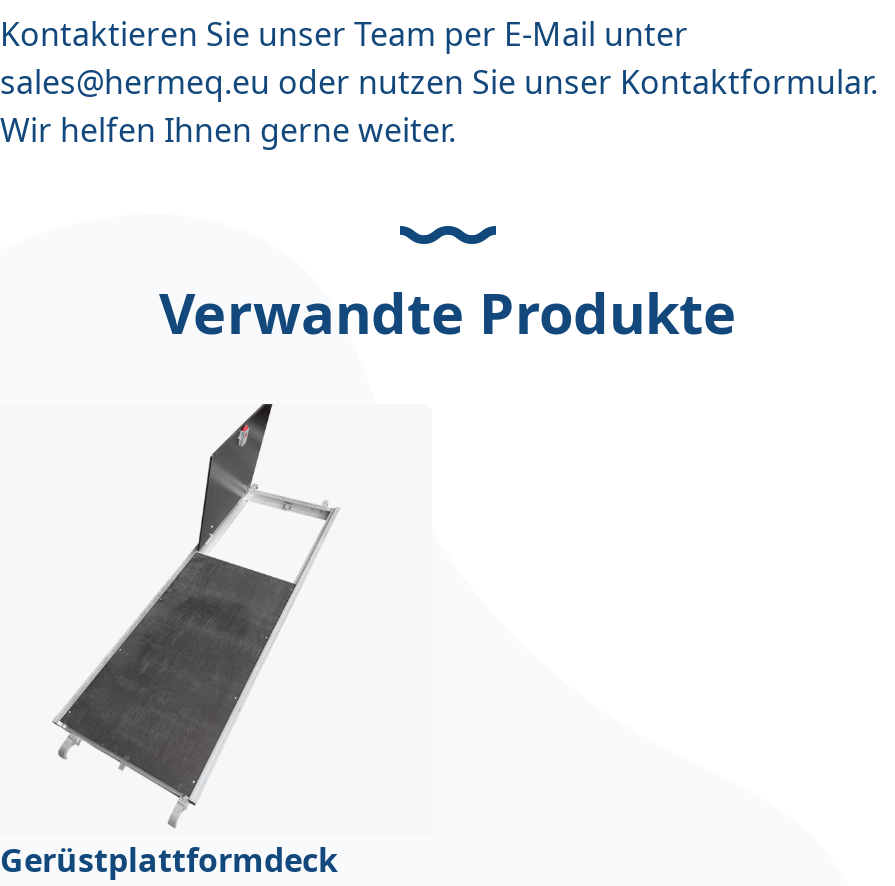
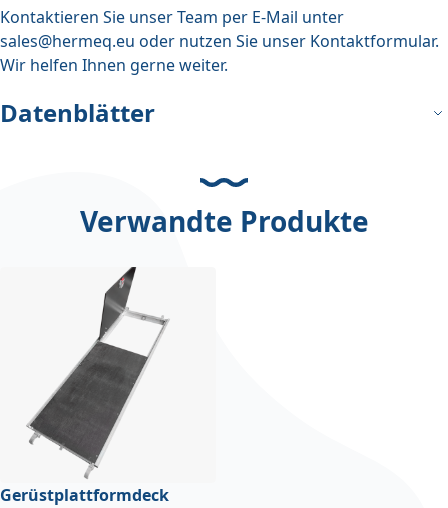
+ Datenblätter
